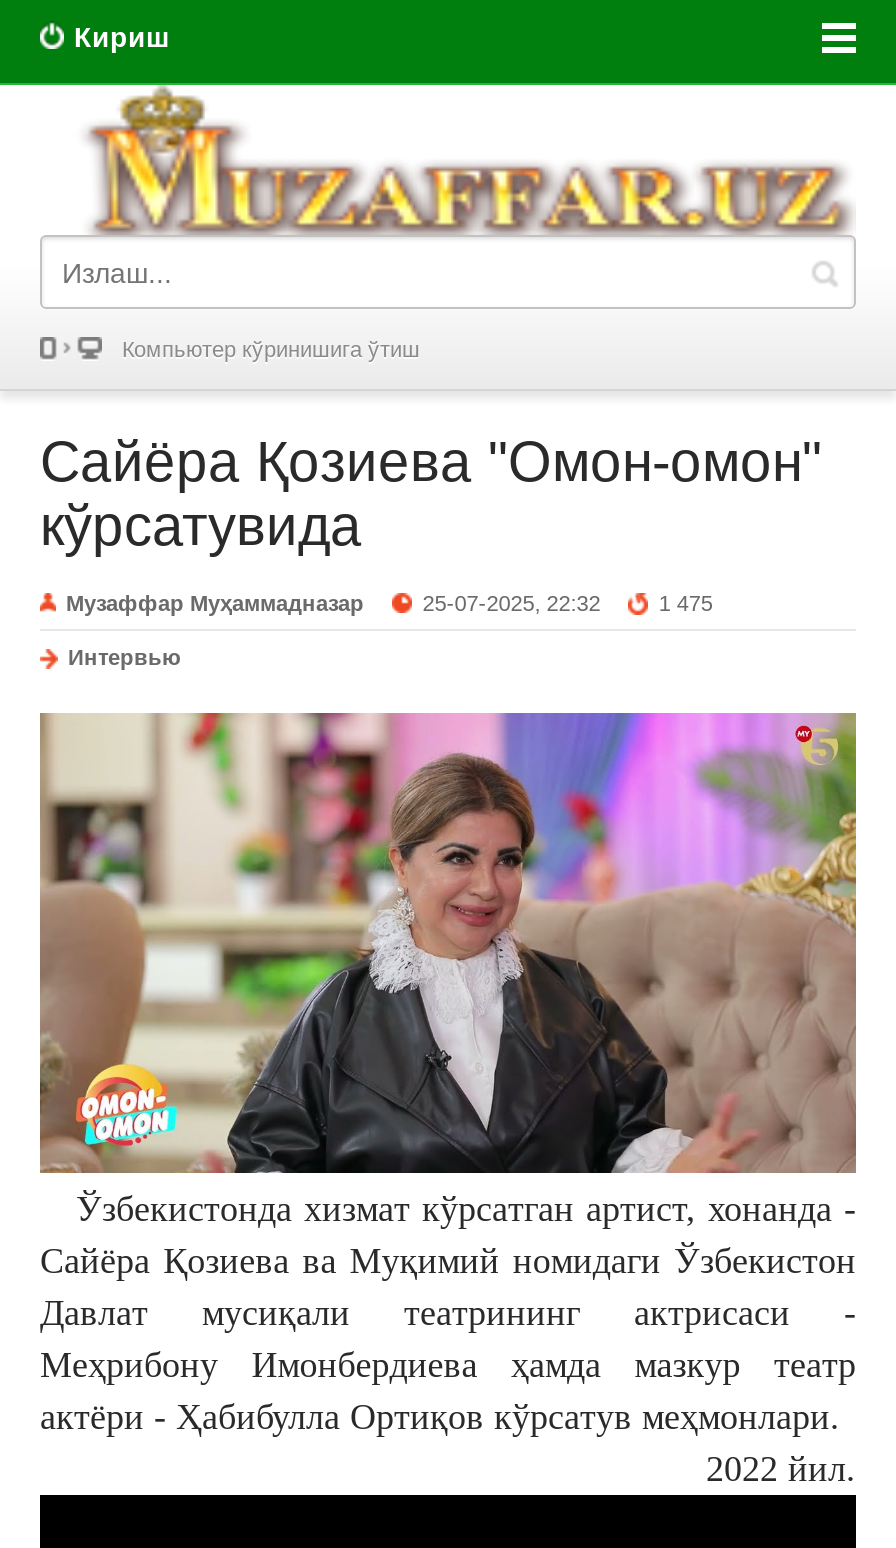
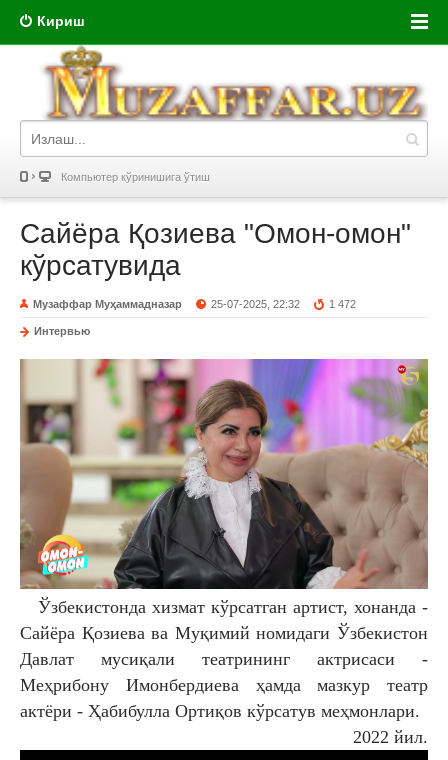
- 1 475
+ 1 472
